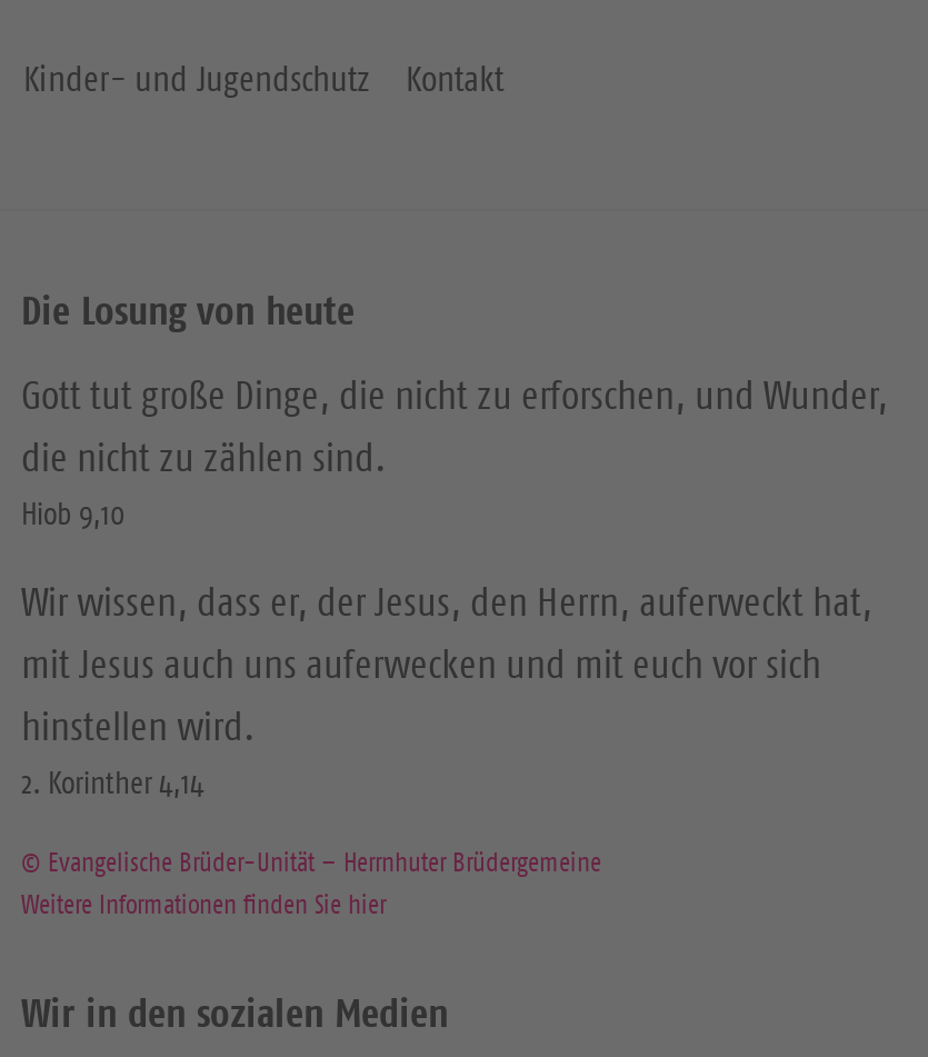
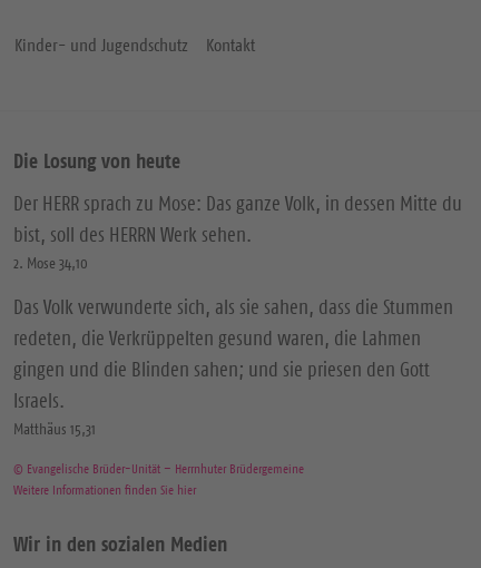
- Gott tut große Dinge, die nicht zu erforschen, und Wunder,
- die nicht zu zählen sind.
- Hiob 9,10
+ Der HERR sprach zu Mose: Das ganze Volk, in dessen Mitte du
+ bist, soll des HERRN Werk sehen.
+ 2. Mose 34,10

- Wir wissen, dass er, der Jesus, den Herrn, auferweckt hat,
- mit Jesus auch uns auferwecken und mit euch vor sich
- hinstellen wird.
- 2. Korinther 4,14
+ Das Volk verwunderte sich, als sie sahen, dass die Stummen
+ redeten, die Verkrüppelten gesund waren, die Lahmen
+ gingen und die Blinden sahen; und sie priesen den Gott
+ Israels.
+ Matthäus 15,31
